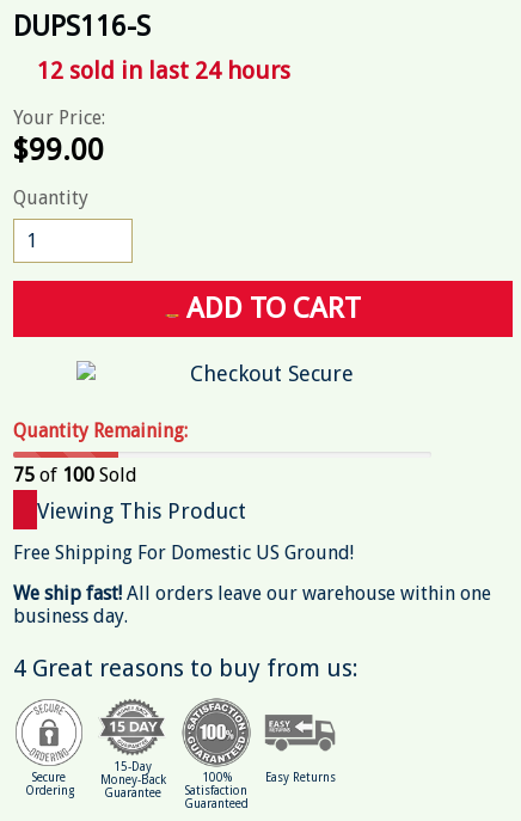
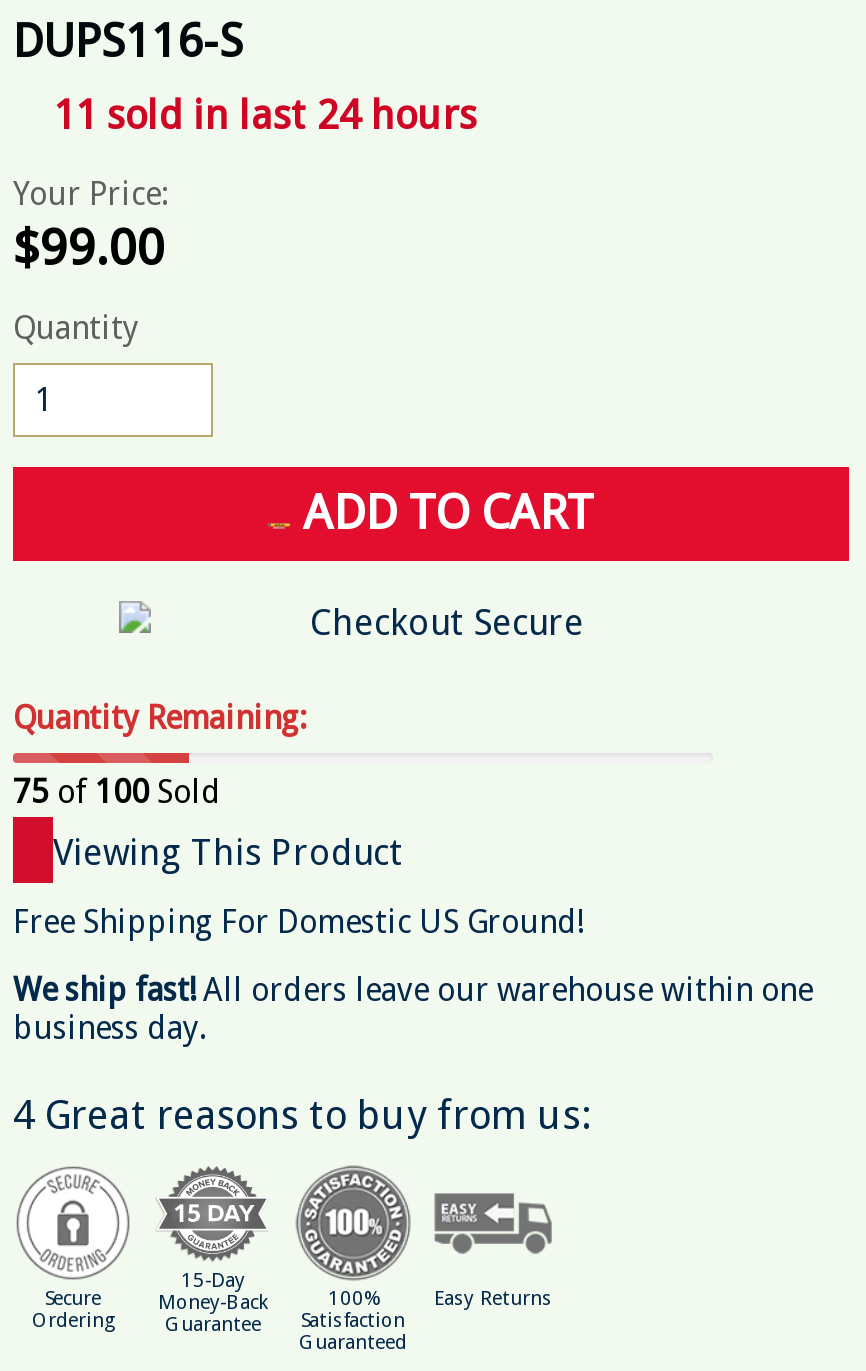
- 12 sold in last 24 hours
+ 11 sold in last 24 hours
